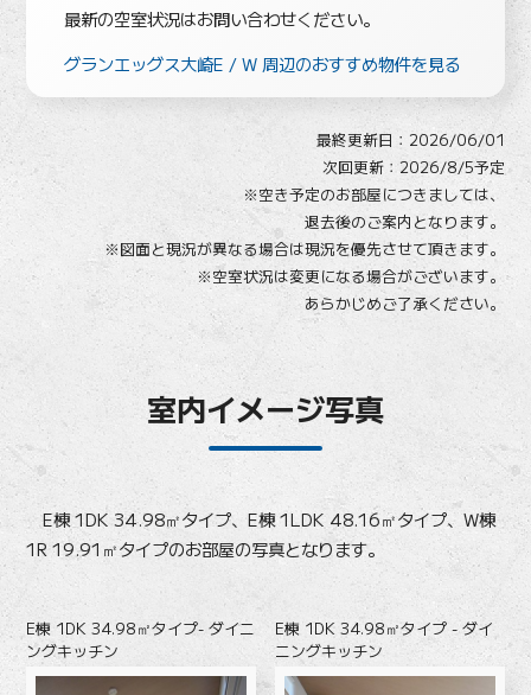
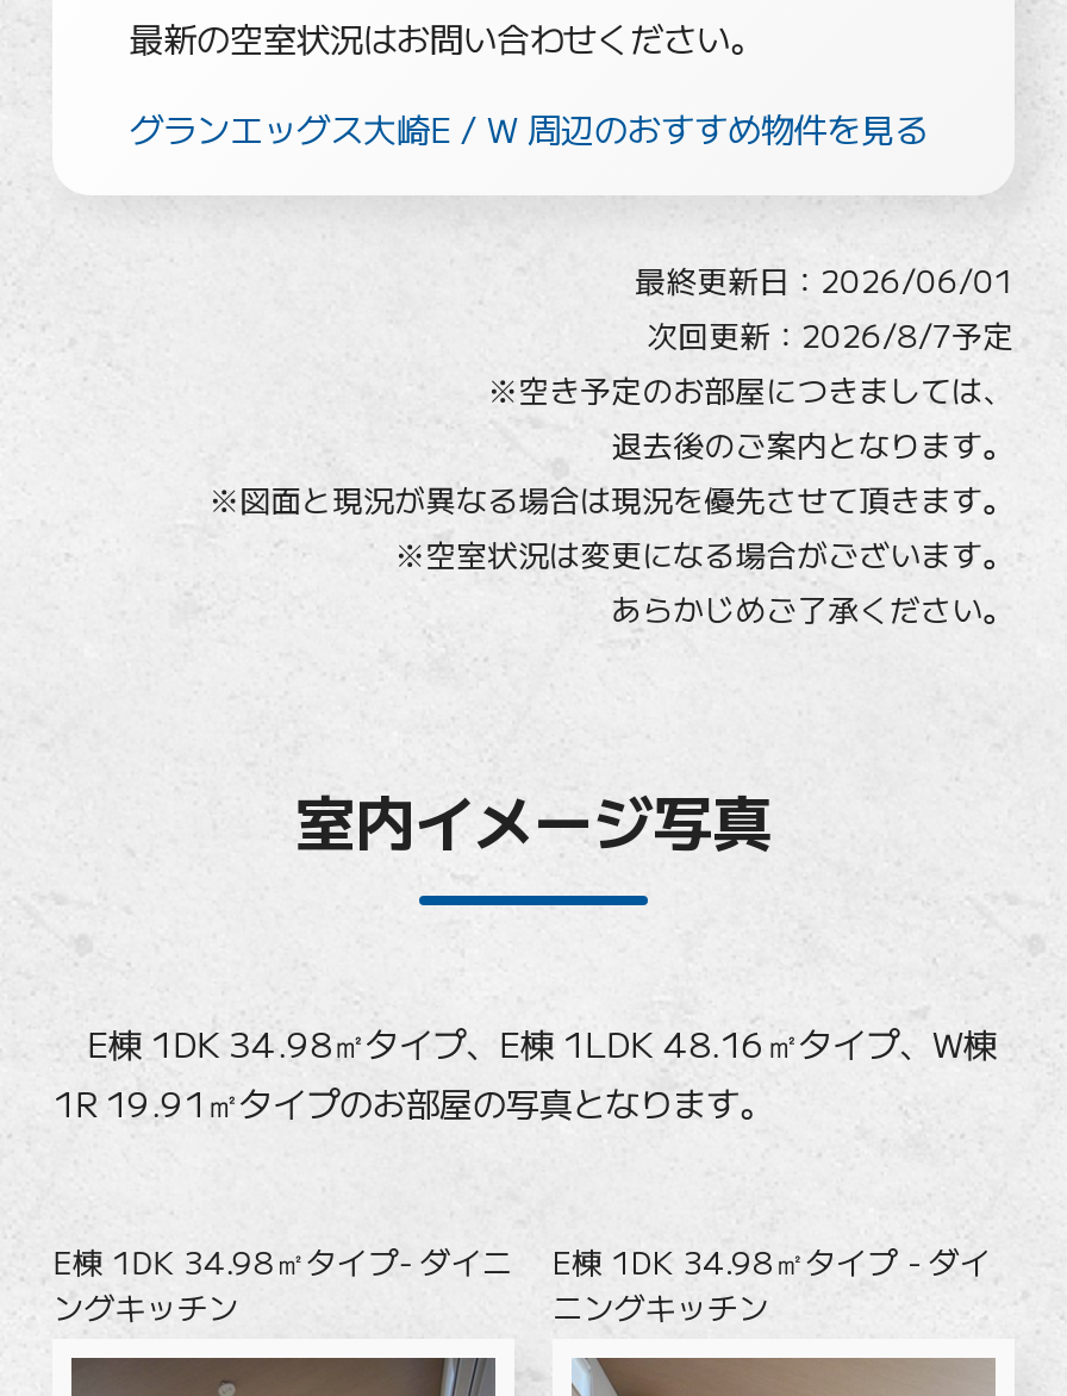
- 次回更新：2026/8/5予定
+ 次回更新：2026/8/7予定
